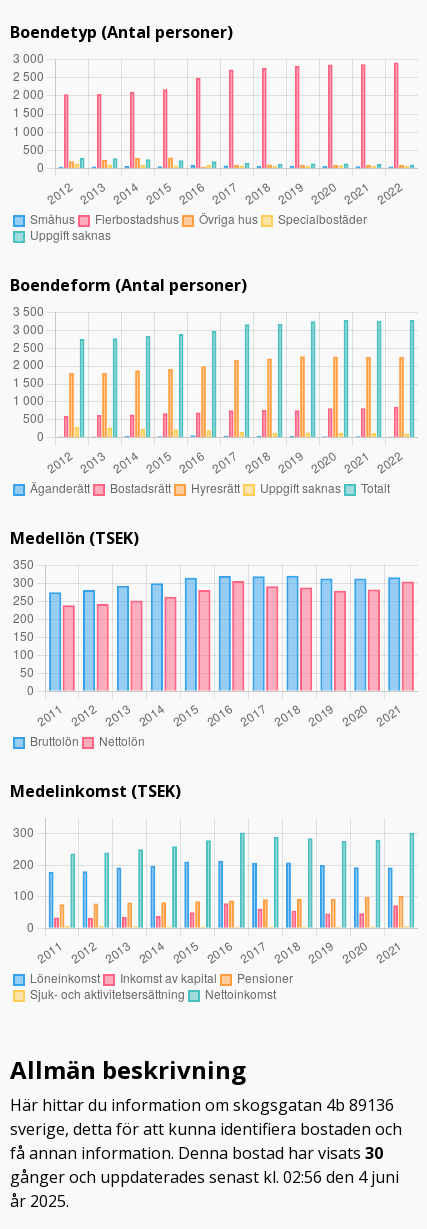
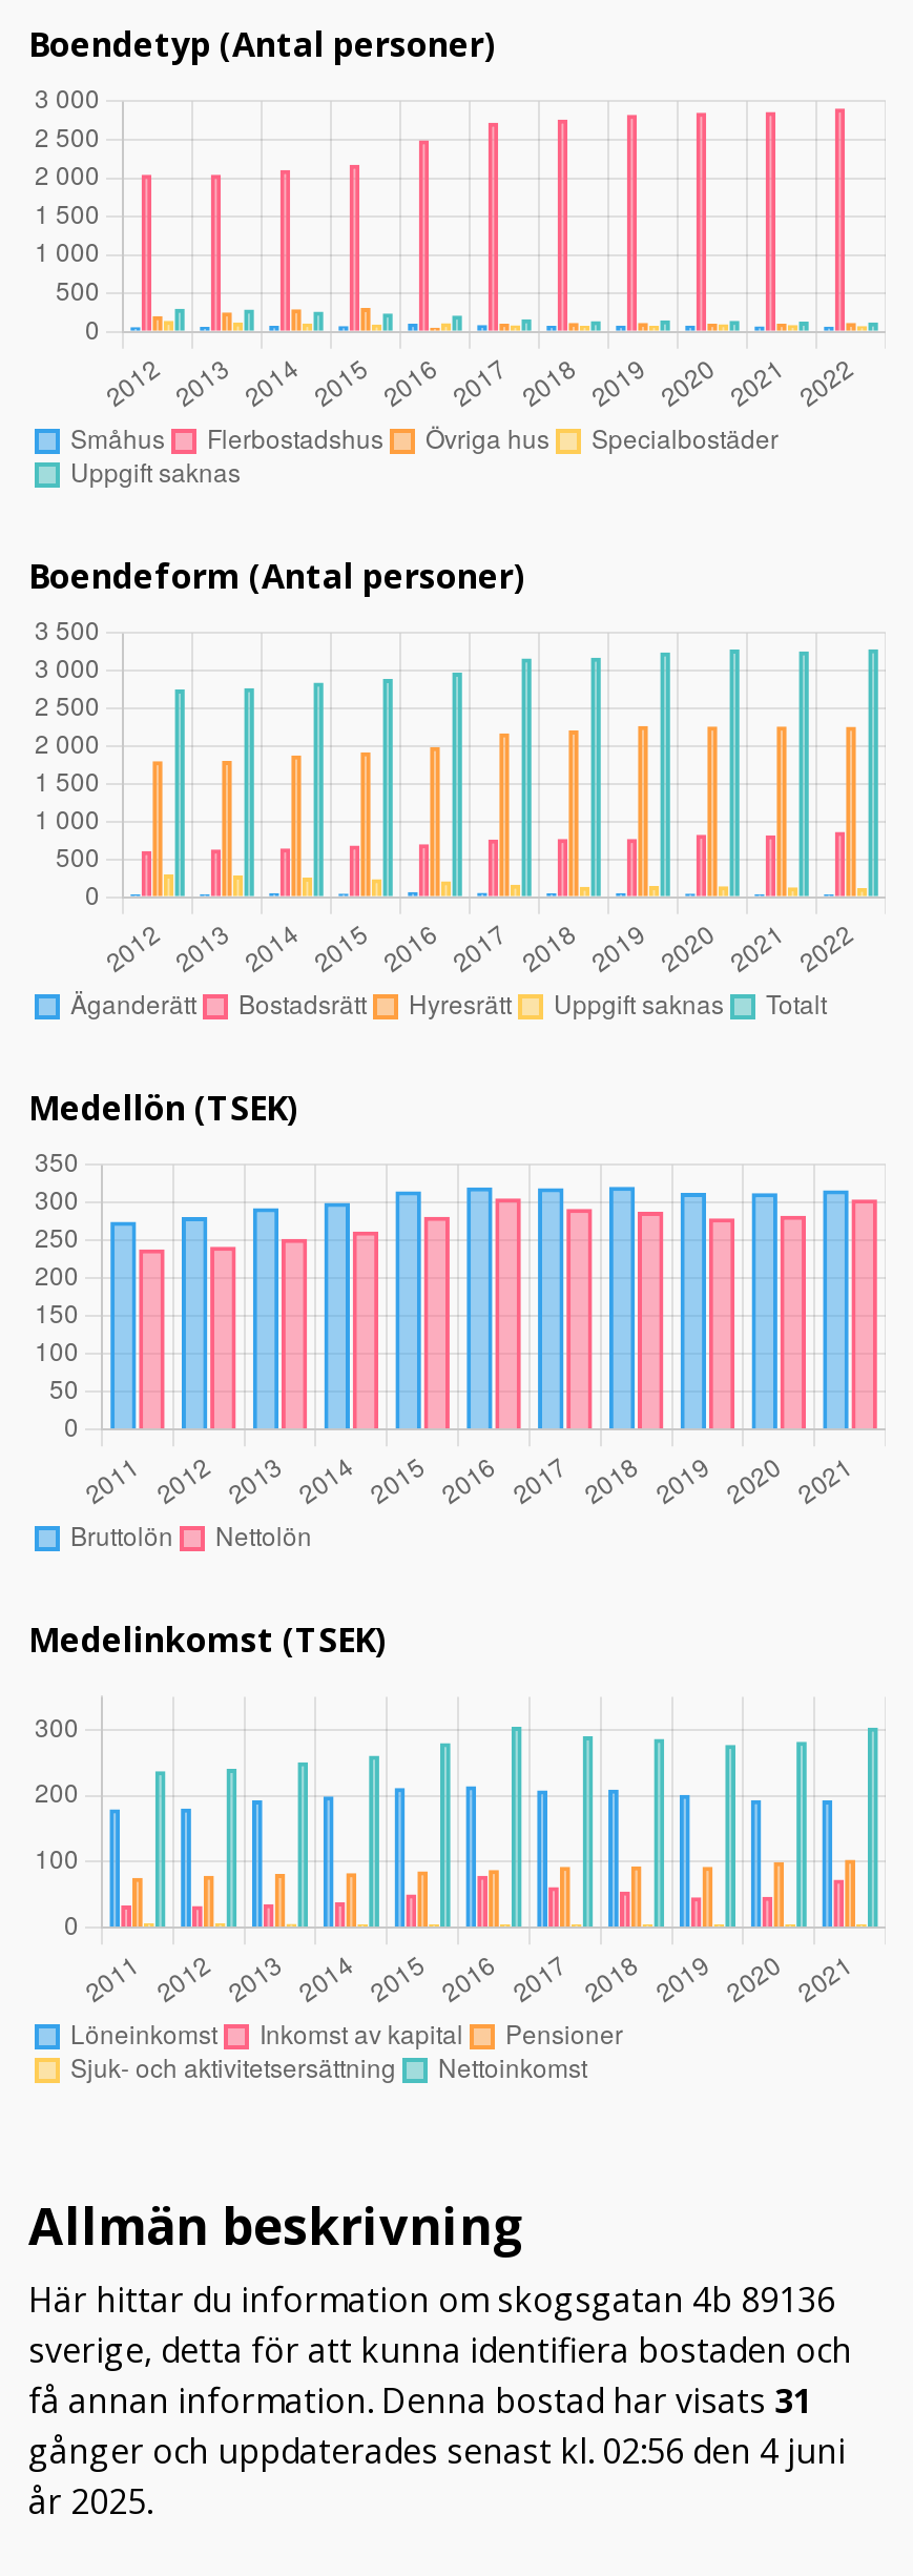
- få annan information. Denna bostad har visats 30
+ få annan information. Denna bostad har visats 31
